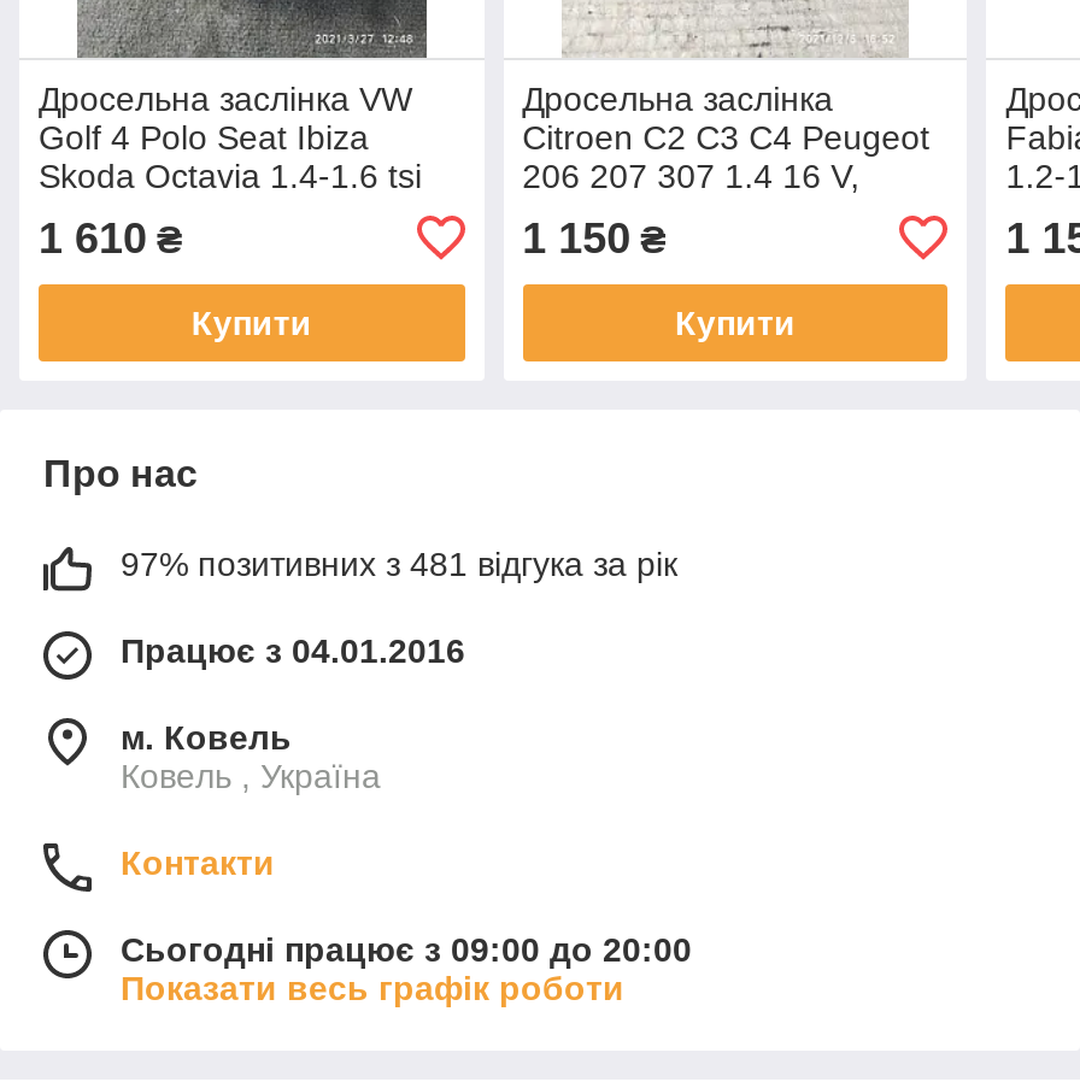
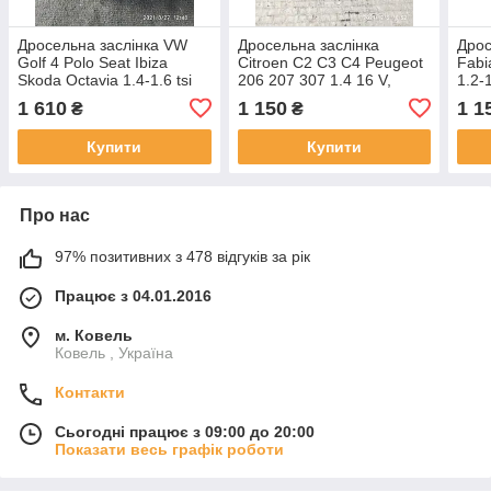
- 97% позитивних з 481 відгука за рік
+ 97% позитивних з 478 відгуків за рік
